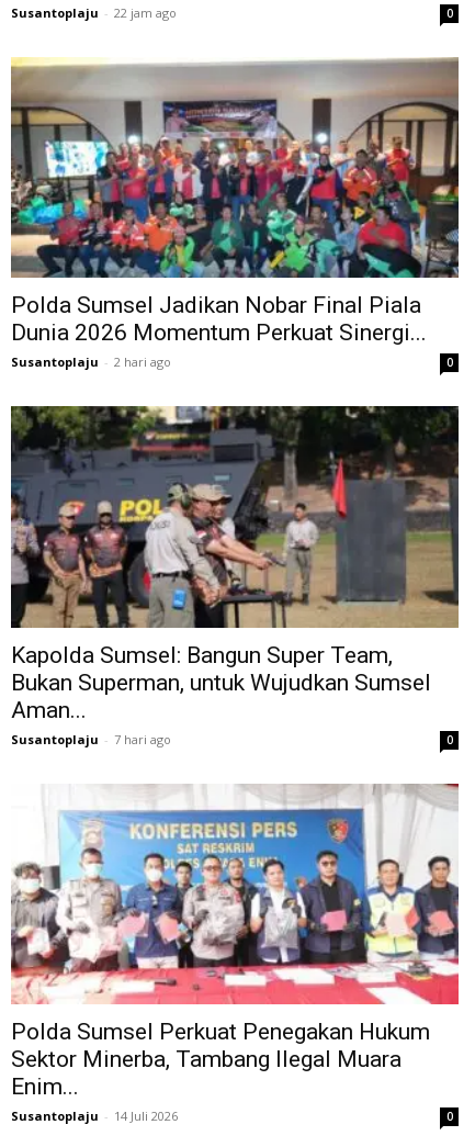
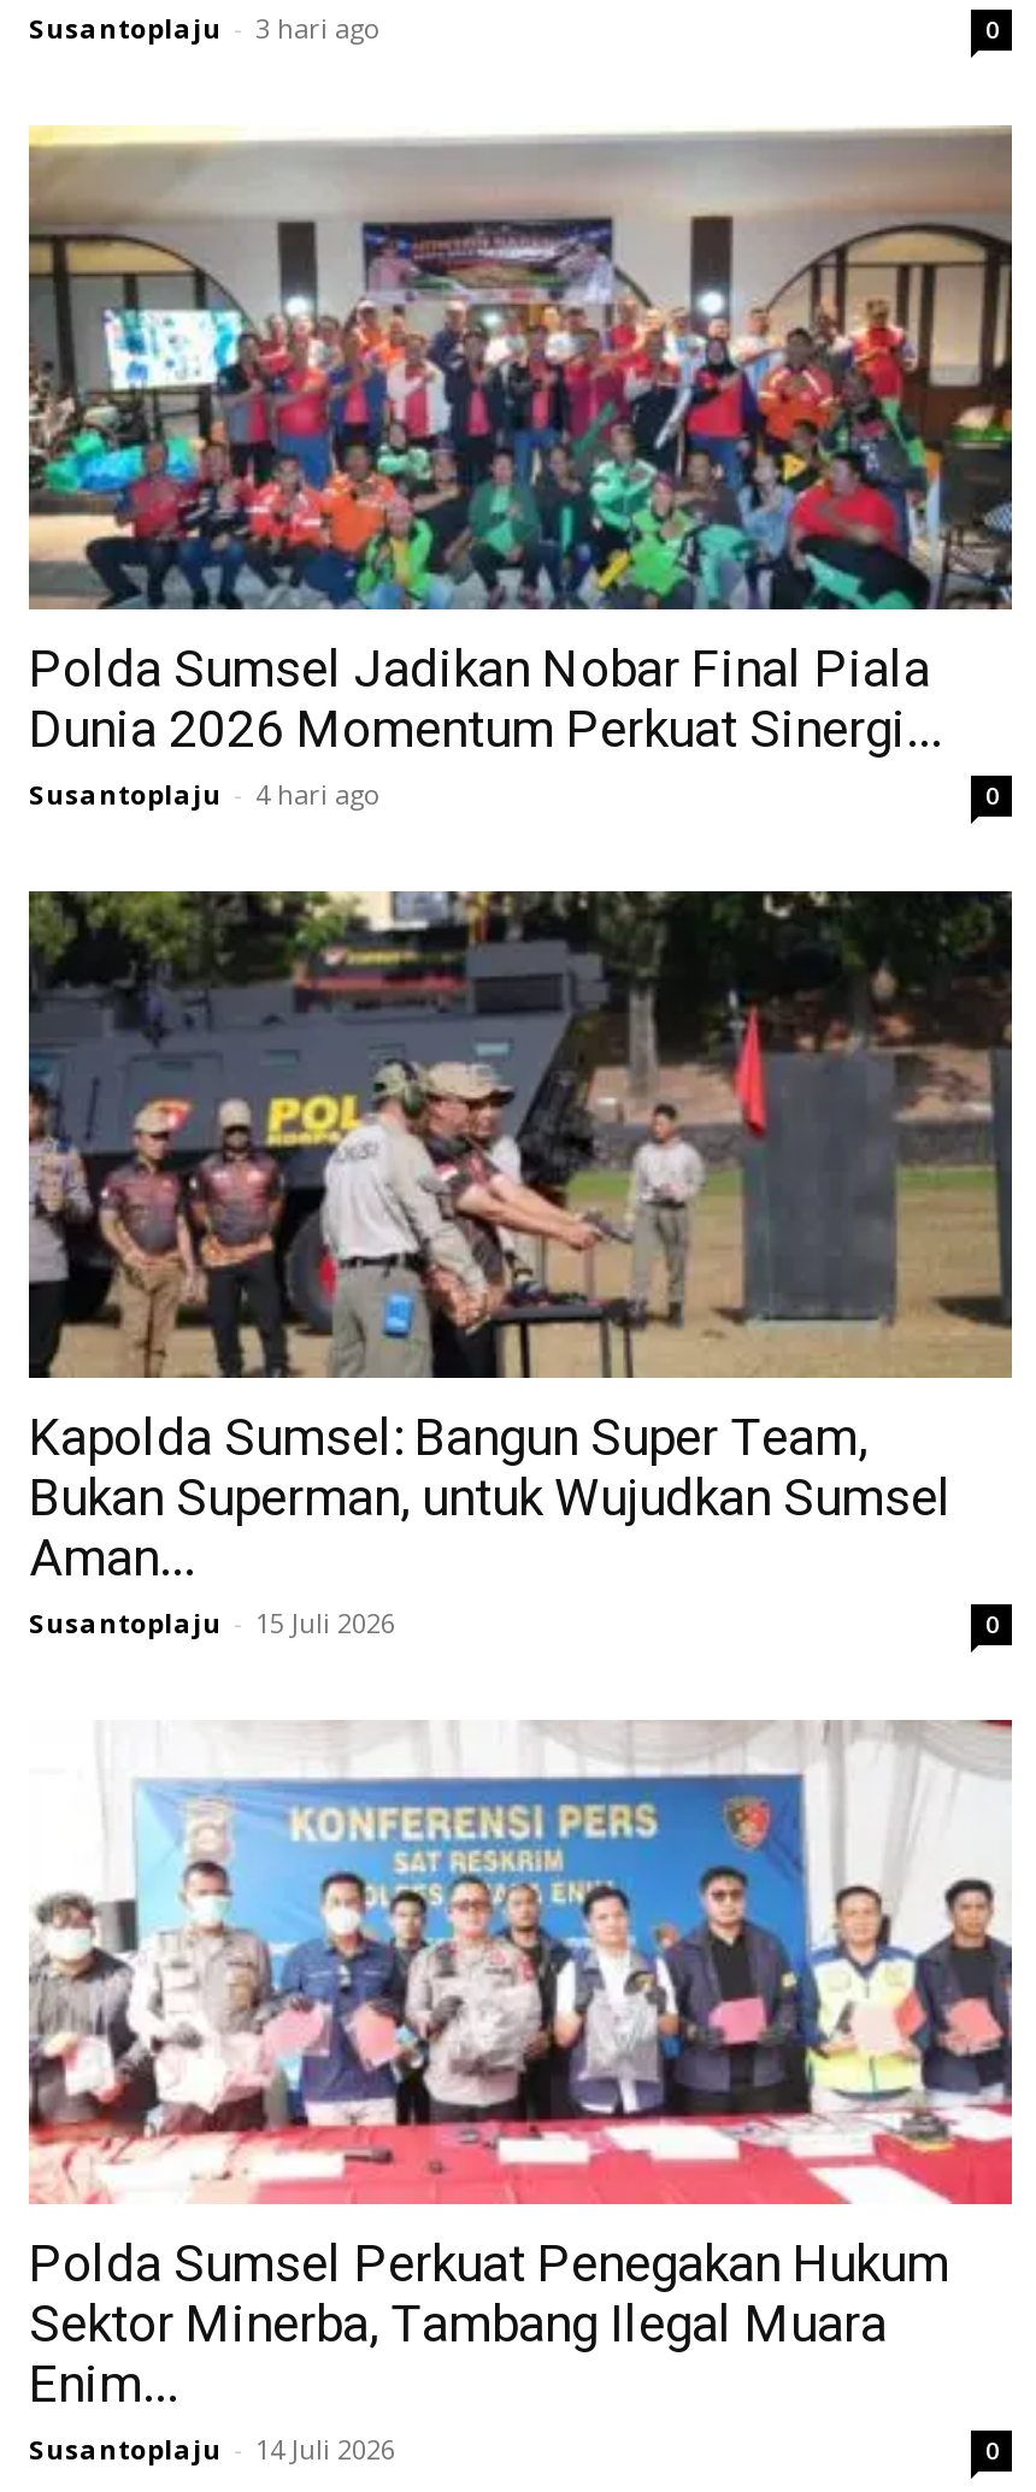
- Susantoplaju - 22 jam ago
+ Susantoplaju - 3 hari ago

- Susantoplaju - 2 hari ago
+ Susantoplaju - 4 hari ago

- Susantoplaju - 7 hari ago
+ Susantoplaju - 15 Juli 2026
